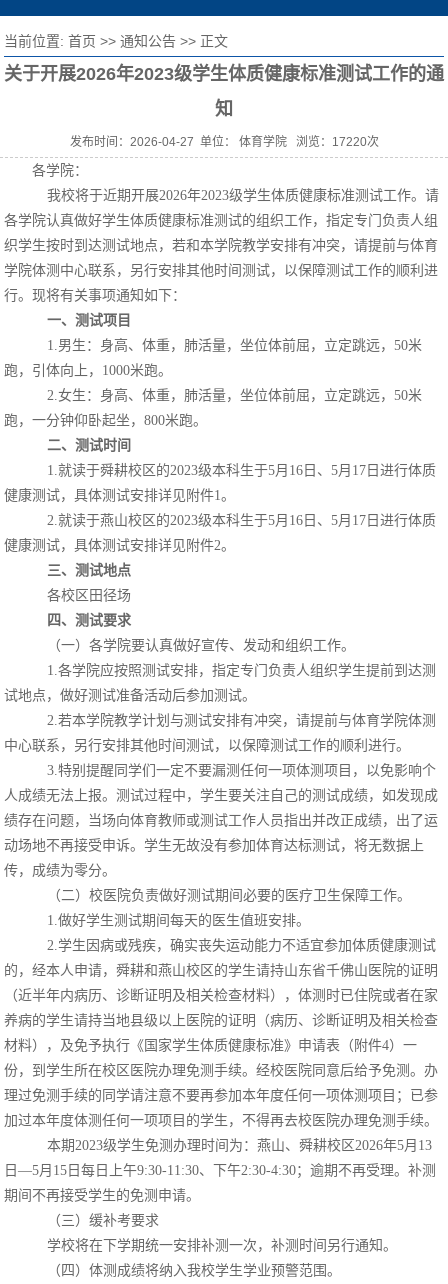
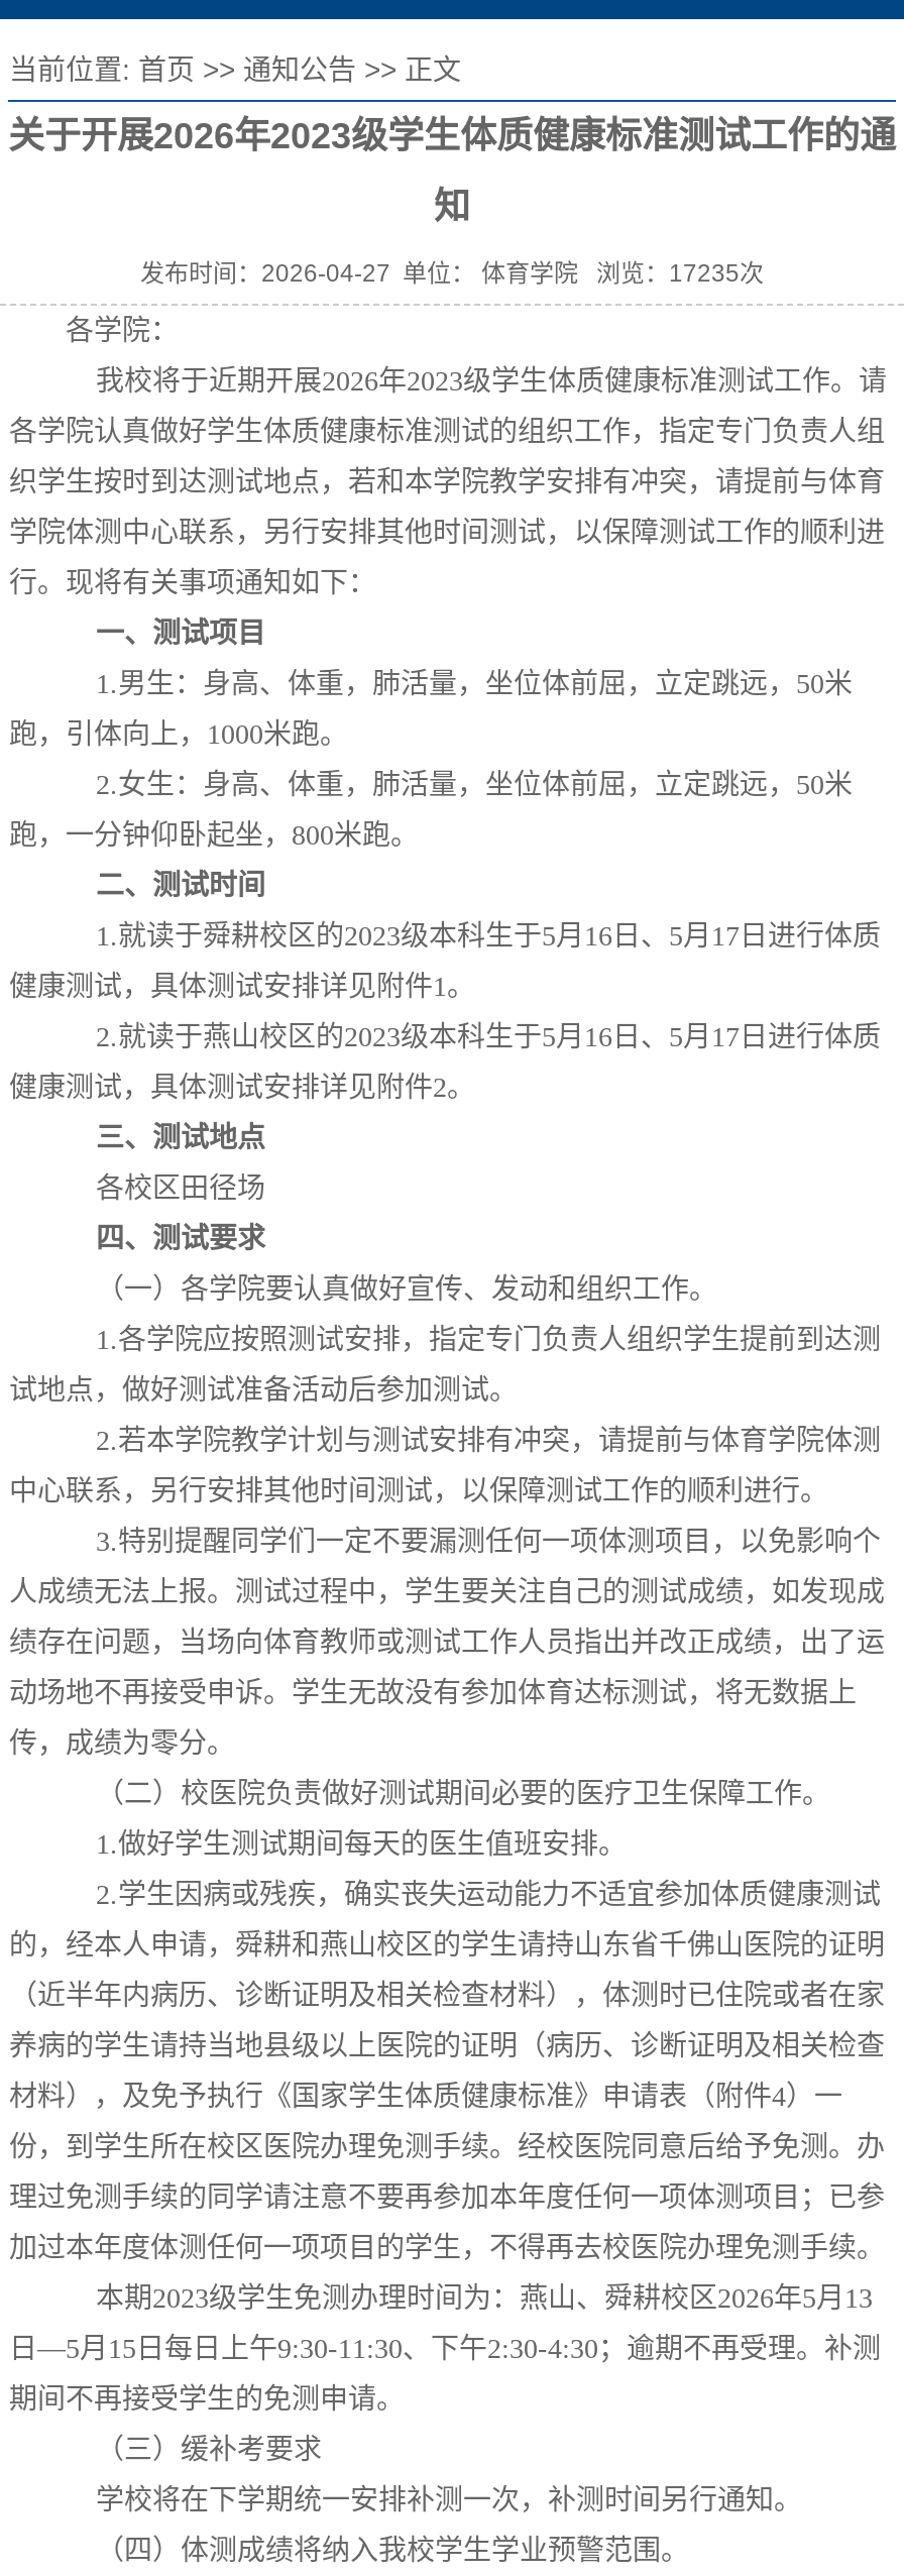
- 发布时间：2026-04-27 单位： 体育学院 浏览：17220次
+ 发布时间：2026-04-27 单位： 体育学院 浏览：17235次
